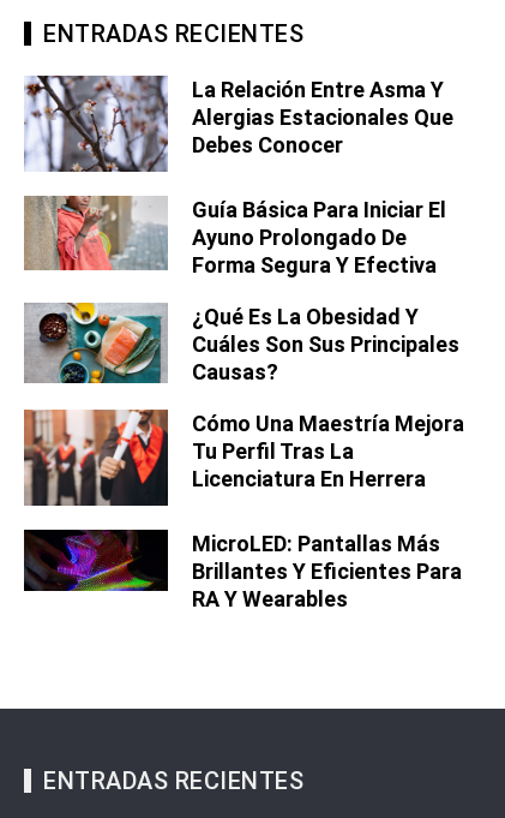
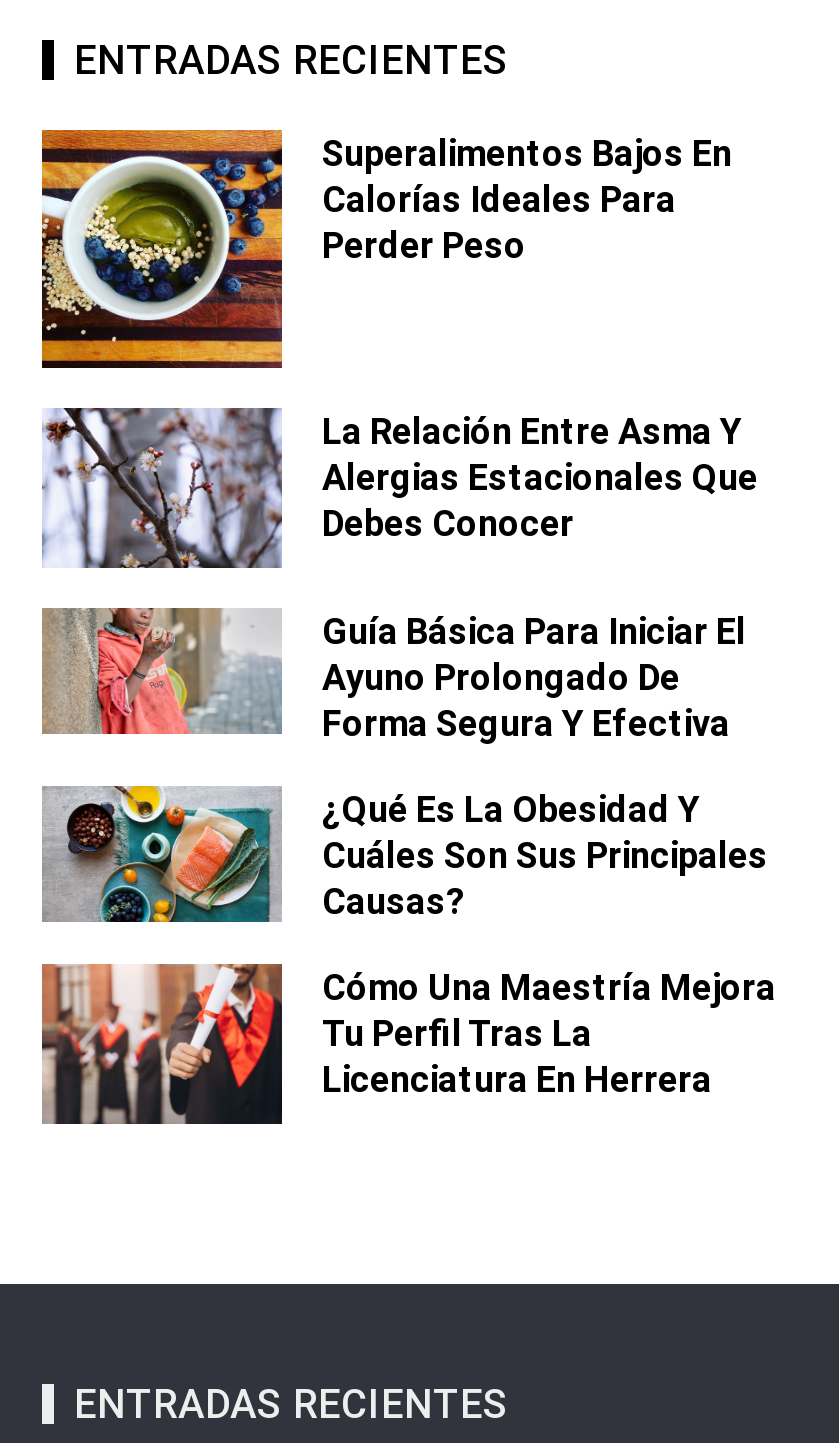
+ [image]
+ Superalimentos Bajos En
+ Calorías Ideales Para
+ Perder Peso

moved down: [image] | La Relación Entre Asma Y | Alergias Estacionales Que | ... | Tu Perfil Tras La | Licenciatura En Herrera

- [image]
- MicroLED: Pantallas Más
- Brillantes Y Eficientes Para
- RA Y Wearables
